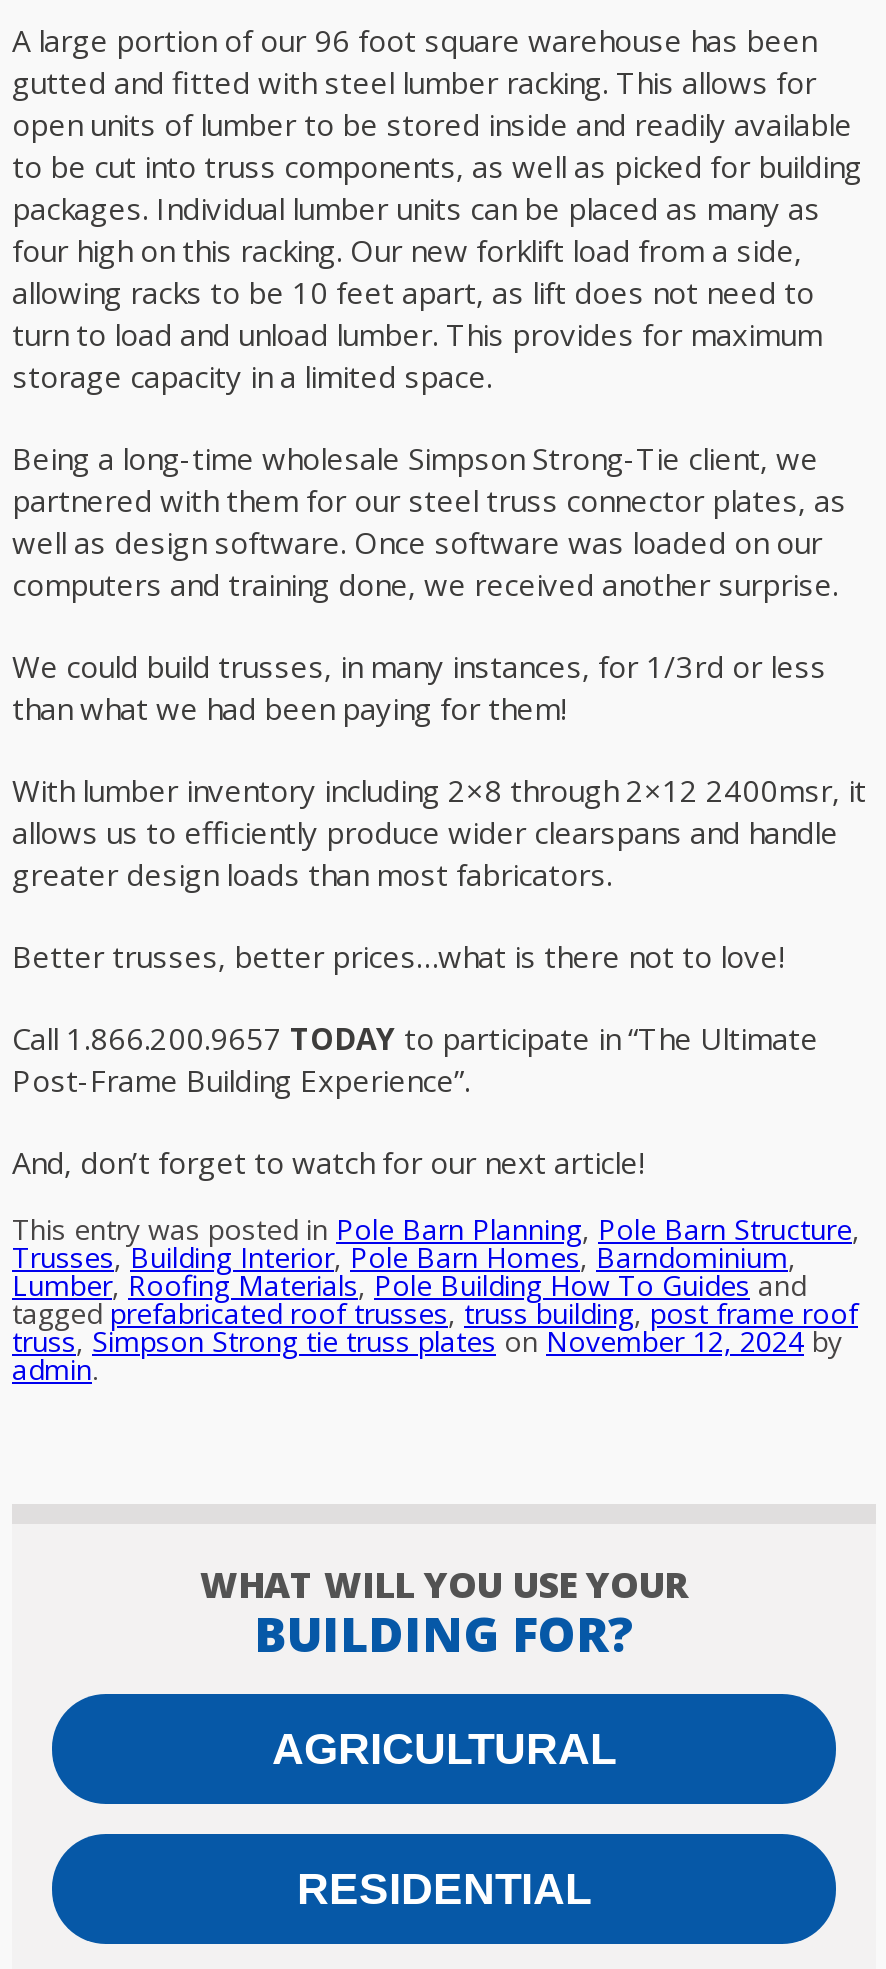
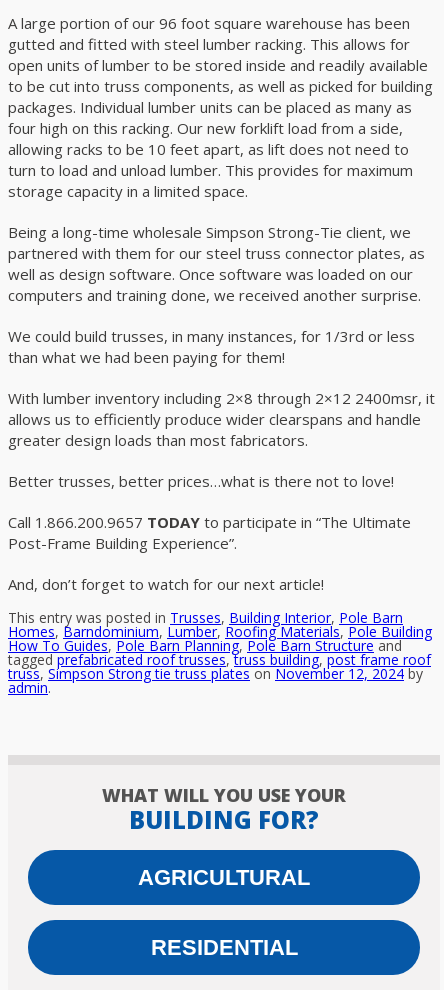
- This entry was posted in Pole Barn Planning, Pole Barn Structure,
- Trusses,Building Interior,Pole Barn Homes, Barndominium,
- Lumber, Roofing Materials,Pole Building How To Guidesand
+ This entry was posted in Trusses, Building Interior, Pole Barn
+ Homes,Barndominium, Lumber,Roofing Materials,Pole Building
+ How To Guides,Pole Barn Planning,Pole Barn Structureand
